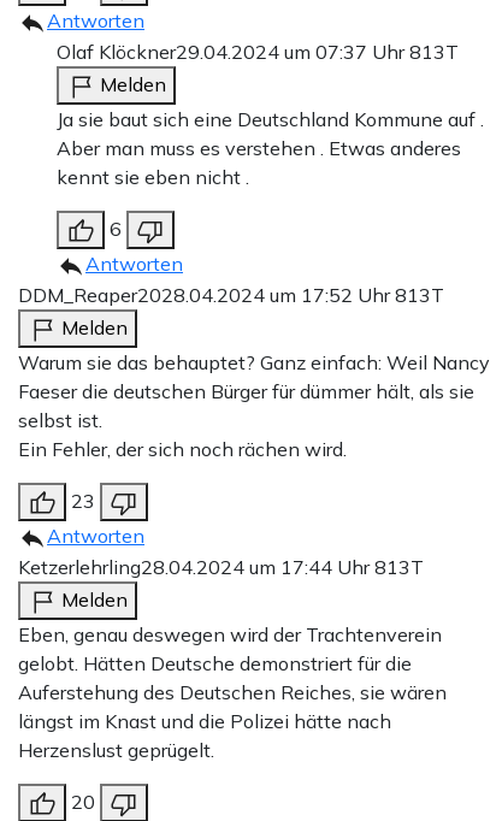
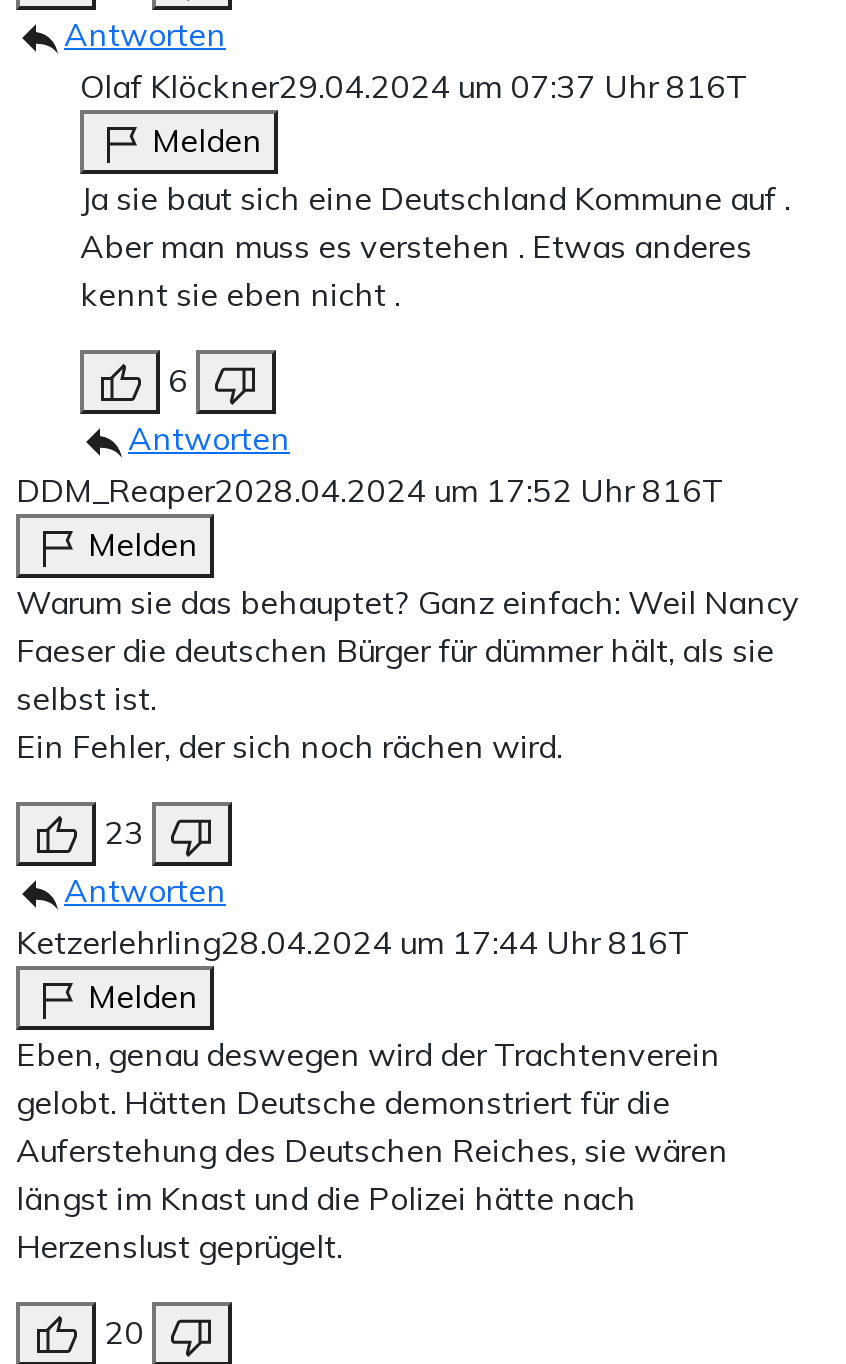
- Olaf Klöckner29.04.2024 um 07:37 Uhr 813T
+ Olaf Klöckner29.04.2024 um 07:37 Uhr 816T

- DDM_Reaper2028.04.2024 um 17:52 Uhr 813T
+ DDM_Reaper2028.04.2024 um 17:52 Uhr 816T

- Ketzerlehrling28.04.2024 um 17:44 Uhr 813T
+ Ketzerlehrling28.04.2024 um 17:44 Uhr 816T
